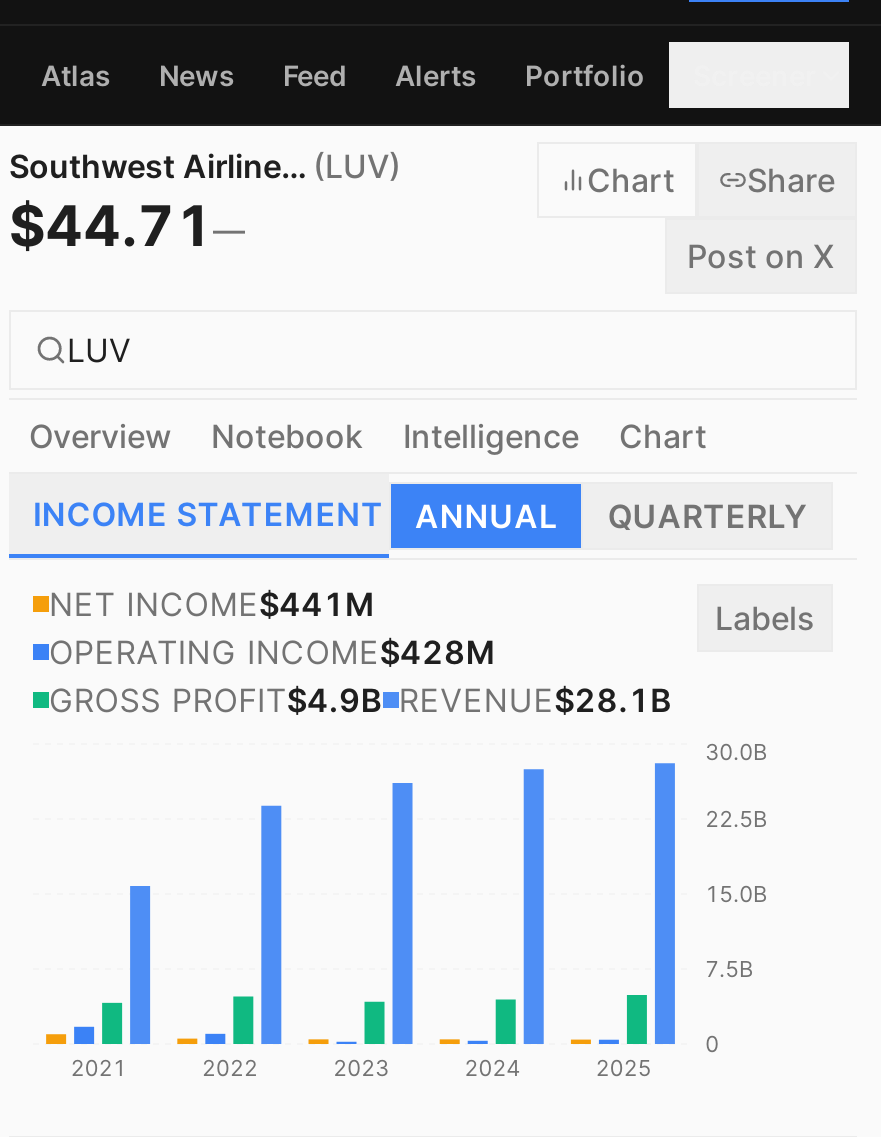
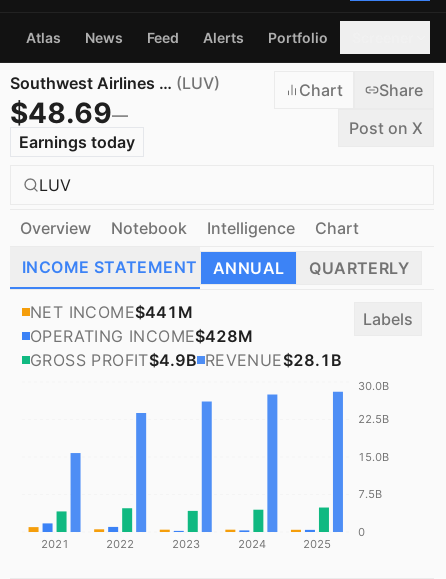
- $44.71—
+ $48.69—
+ Earnings today
